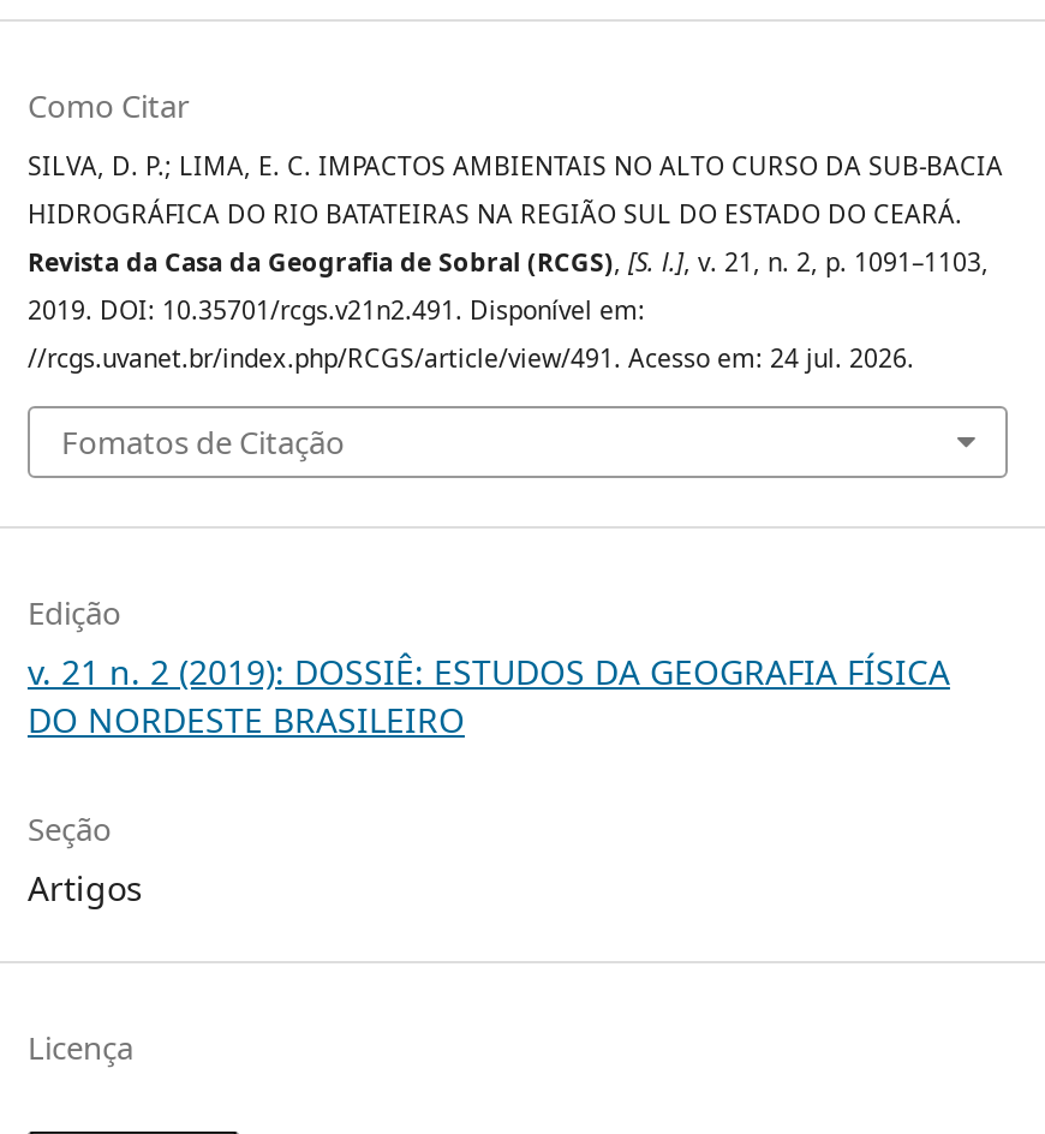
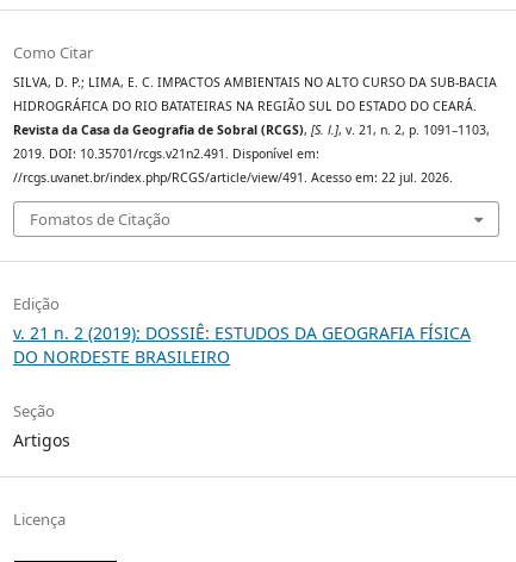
- //rcgs.uvanet.br/index.php/RCGS/article/view/491. Acesso em: 24 jul. 2026.
+ //rcgs.uvanet.br/index.php/RCGS/article/view/491. Acesso em: 22 jul. 2026.
